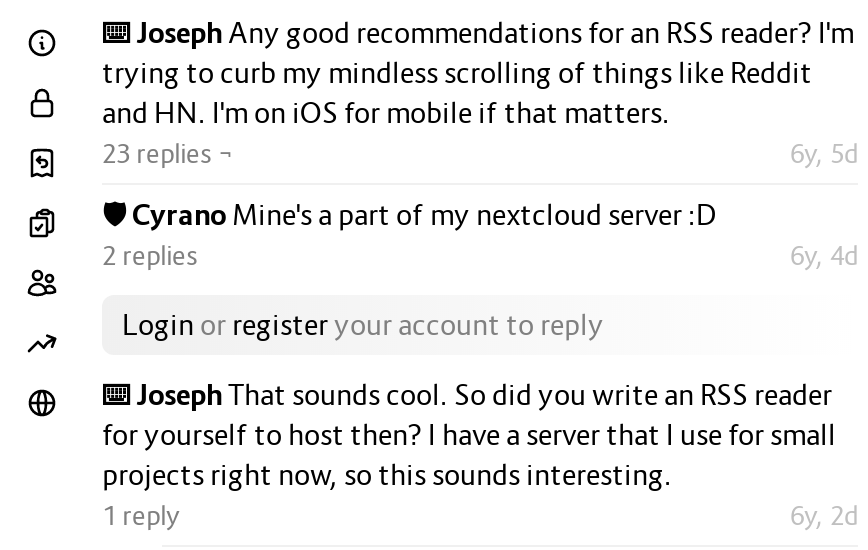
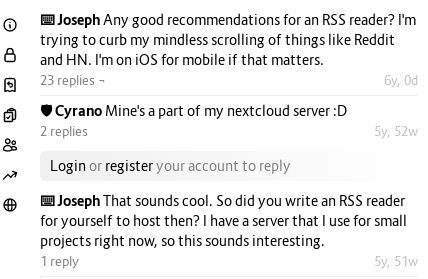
- 6y, 5d
+ 6y, 0d

- 6y, 4d
+ 5y, 52w

- 6y, 2d
+ 5y, 51w
